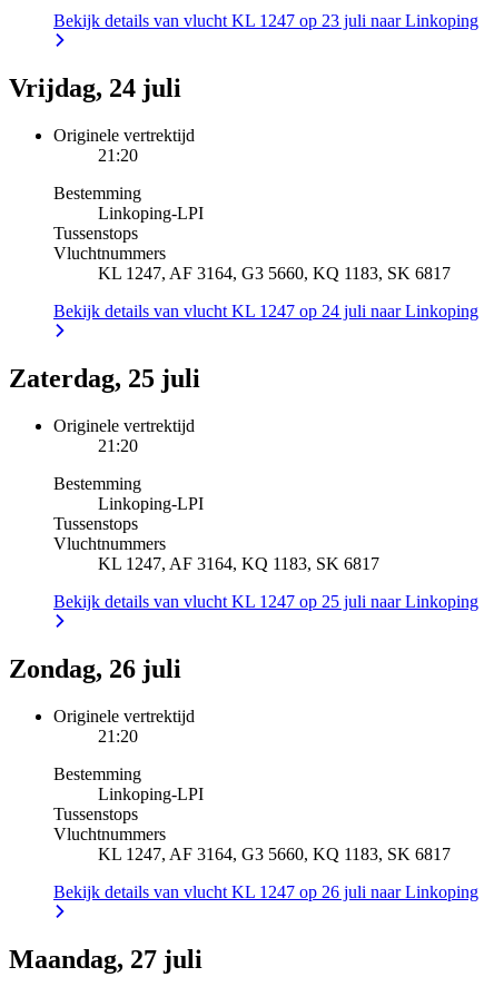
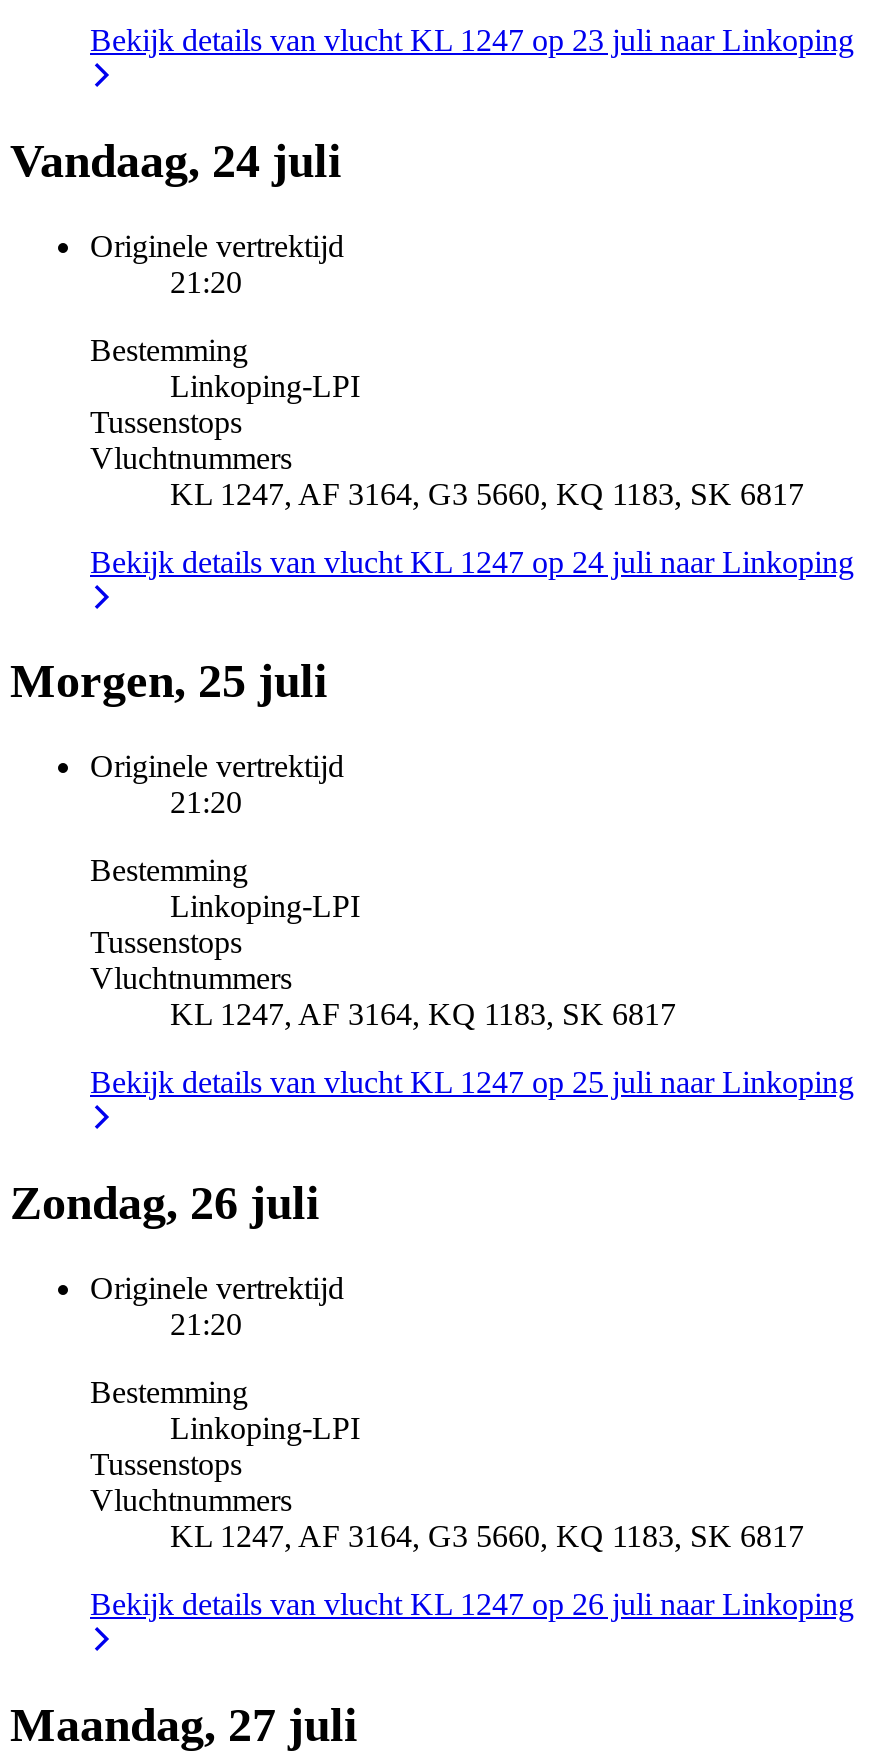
- Vrijdag, 24 juli
+ Vandaag, 24 juli

- Zaterdag, 25 juli
+ Morgen, 25 juli
